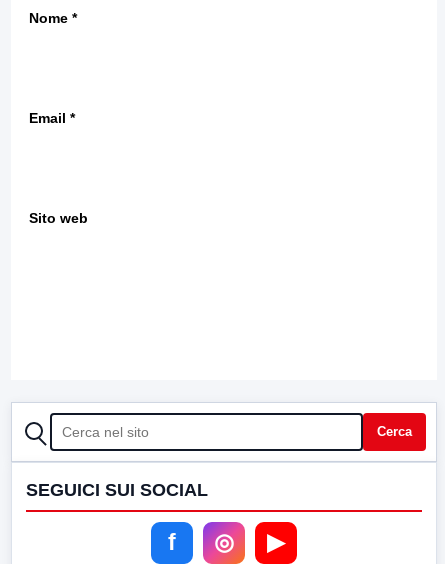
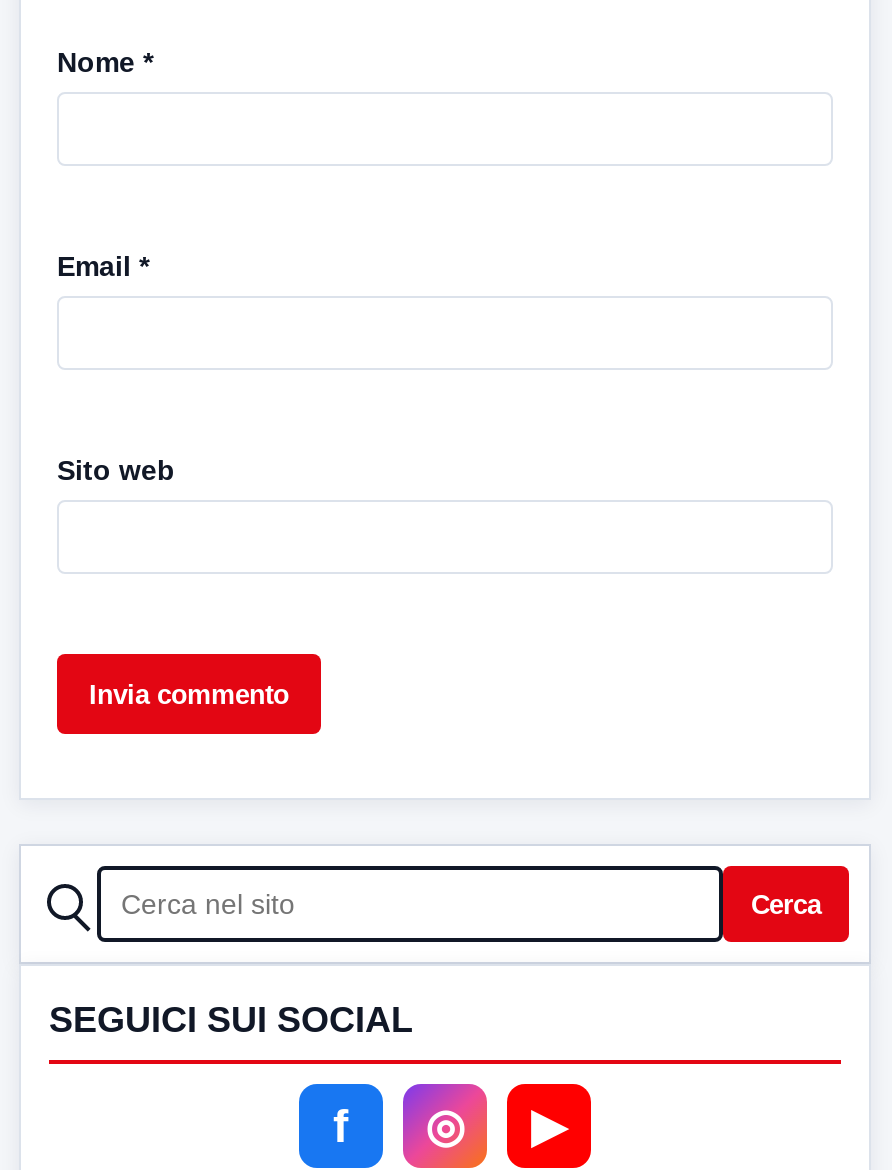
+ [image]
